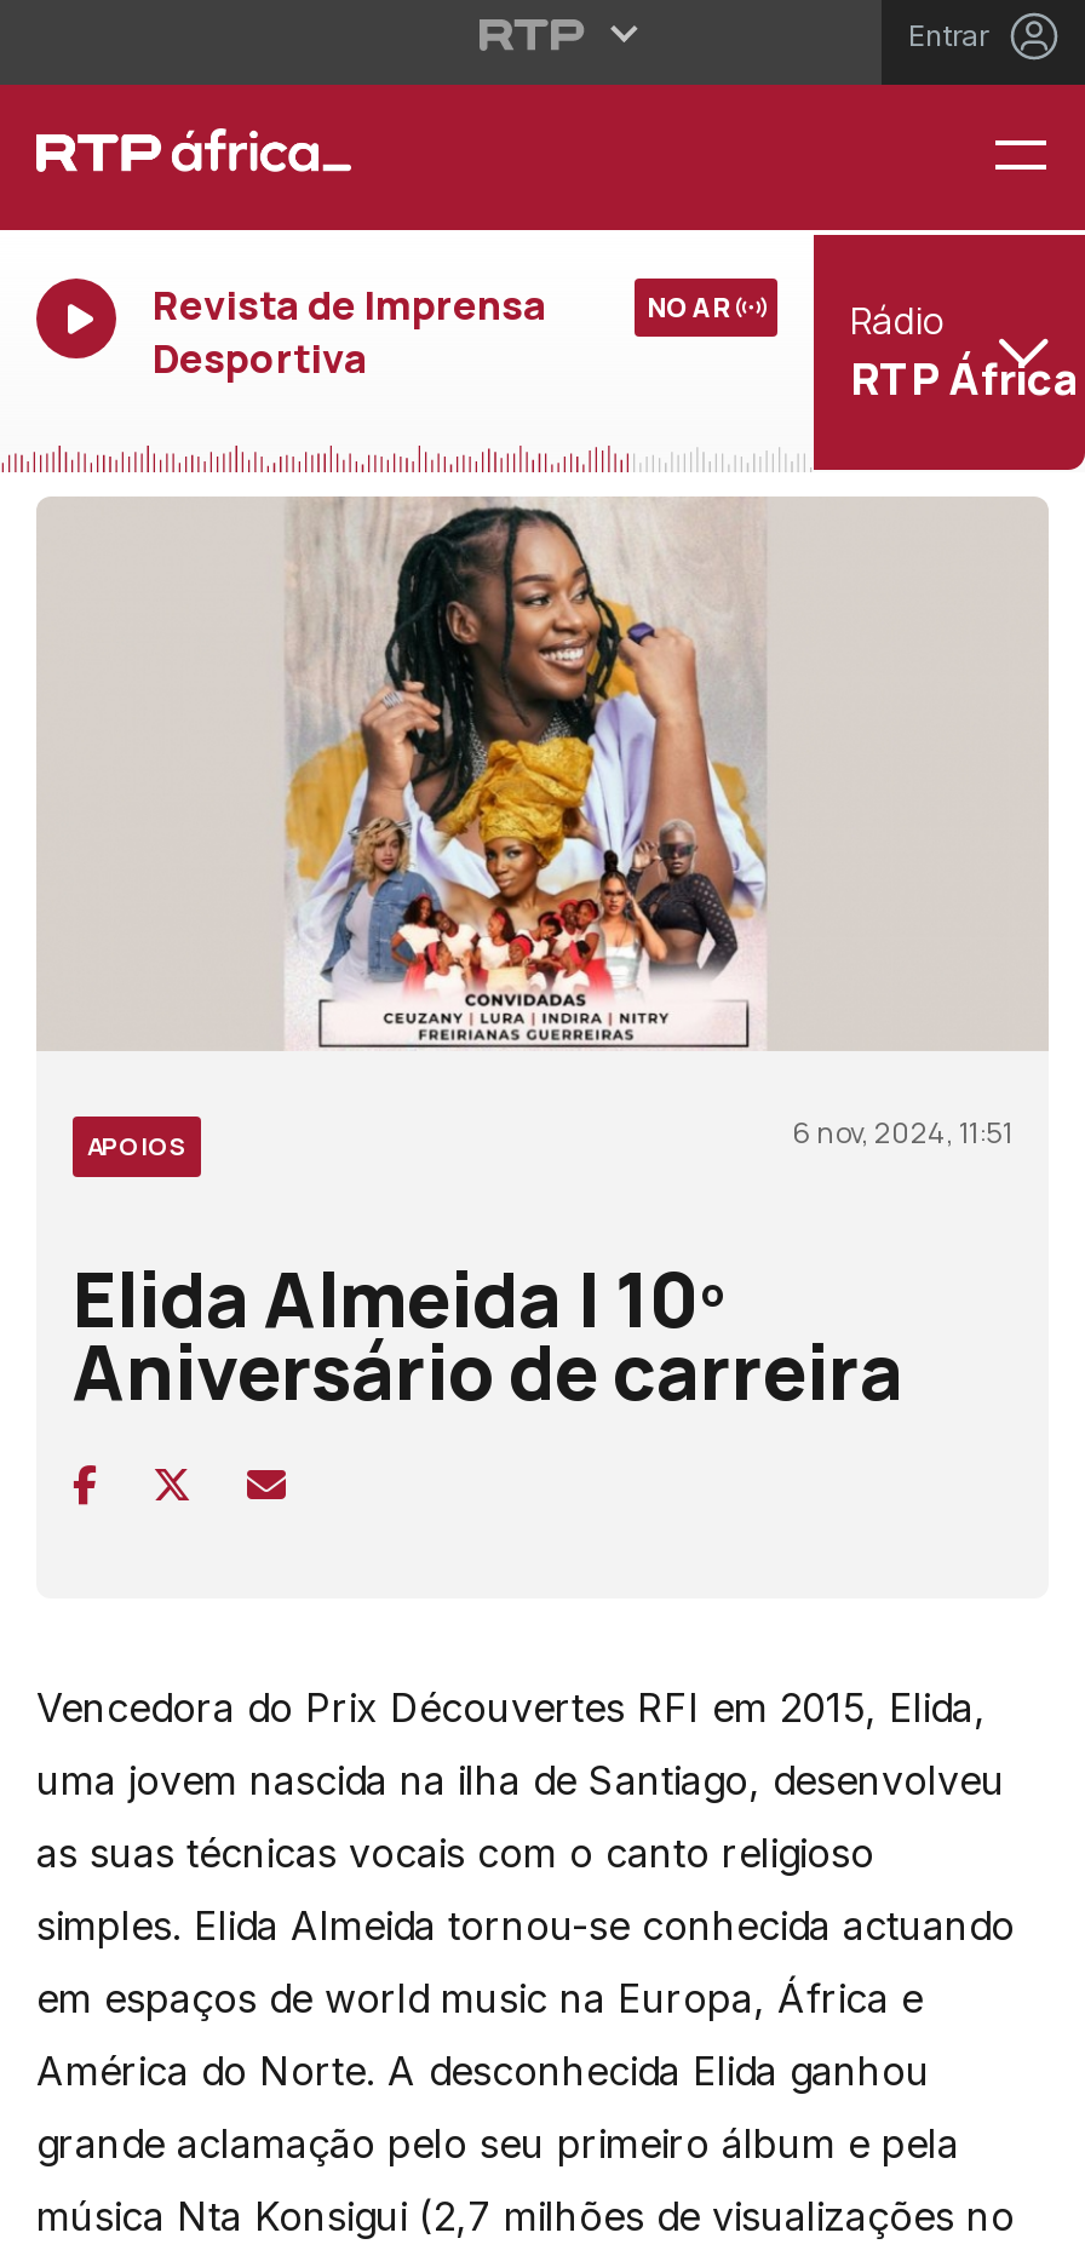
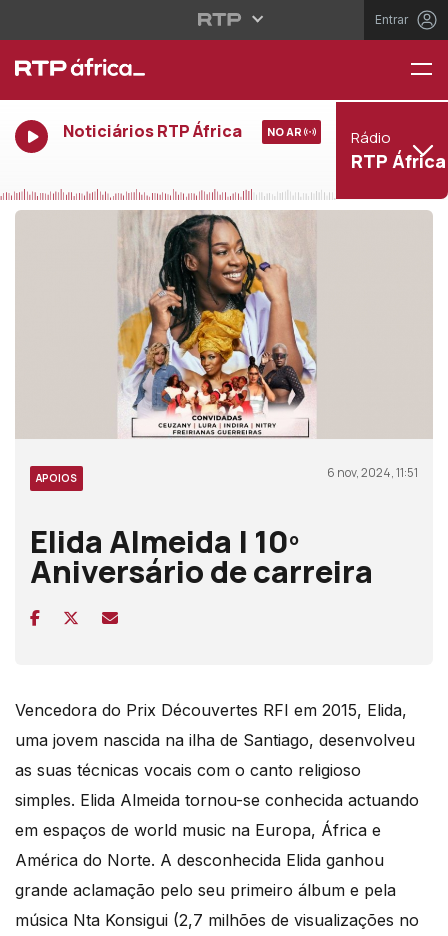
- Revista de Imprensa
- Desportiva
+ Noticiários RTP África
